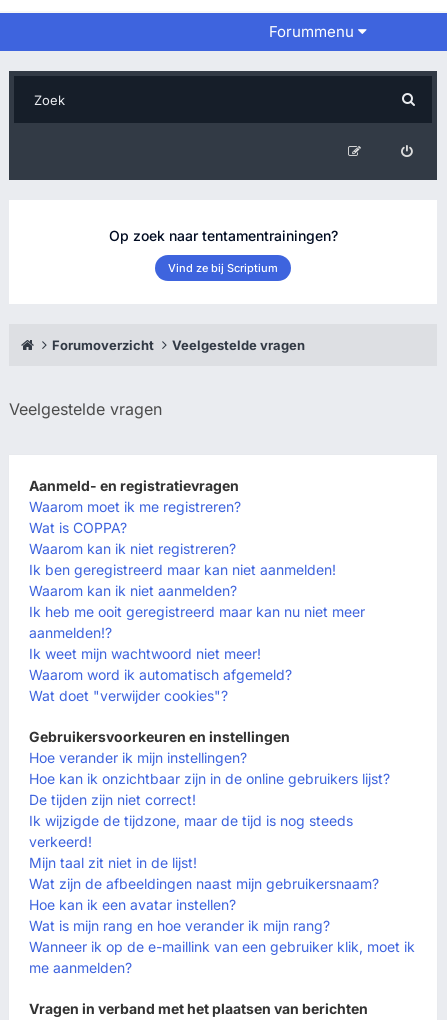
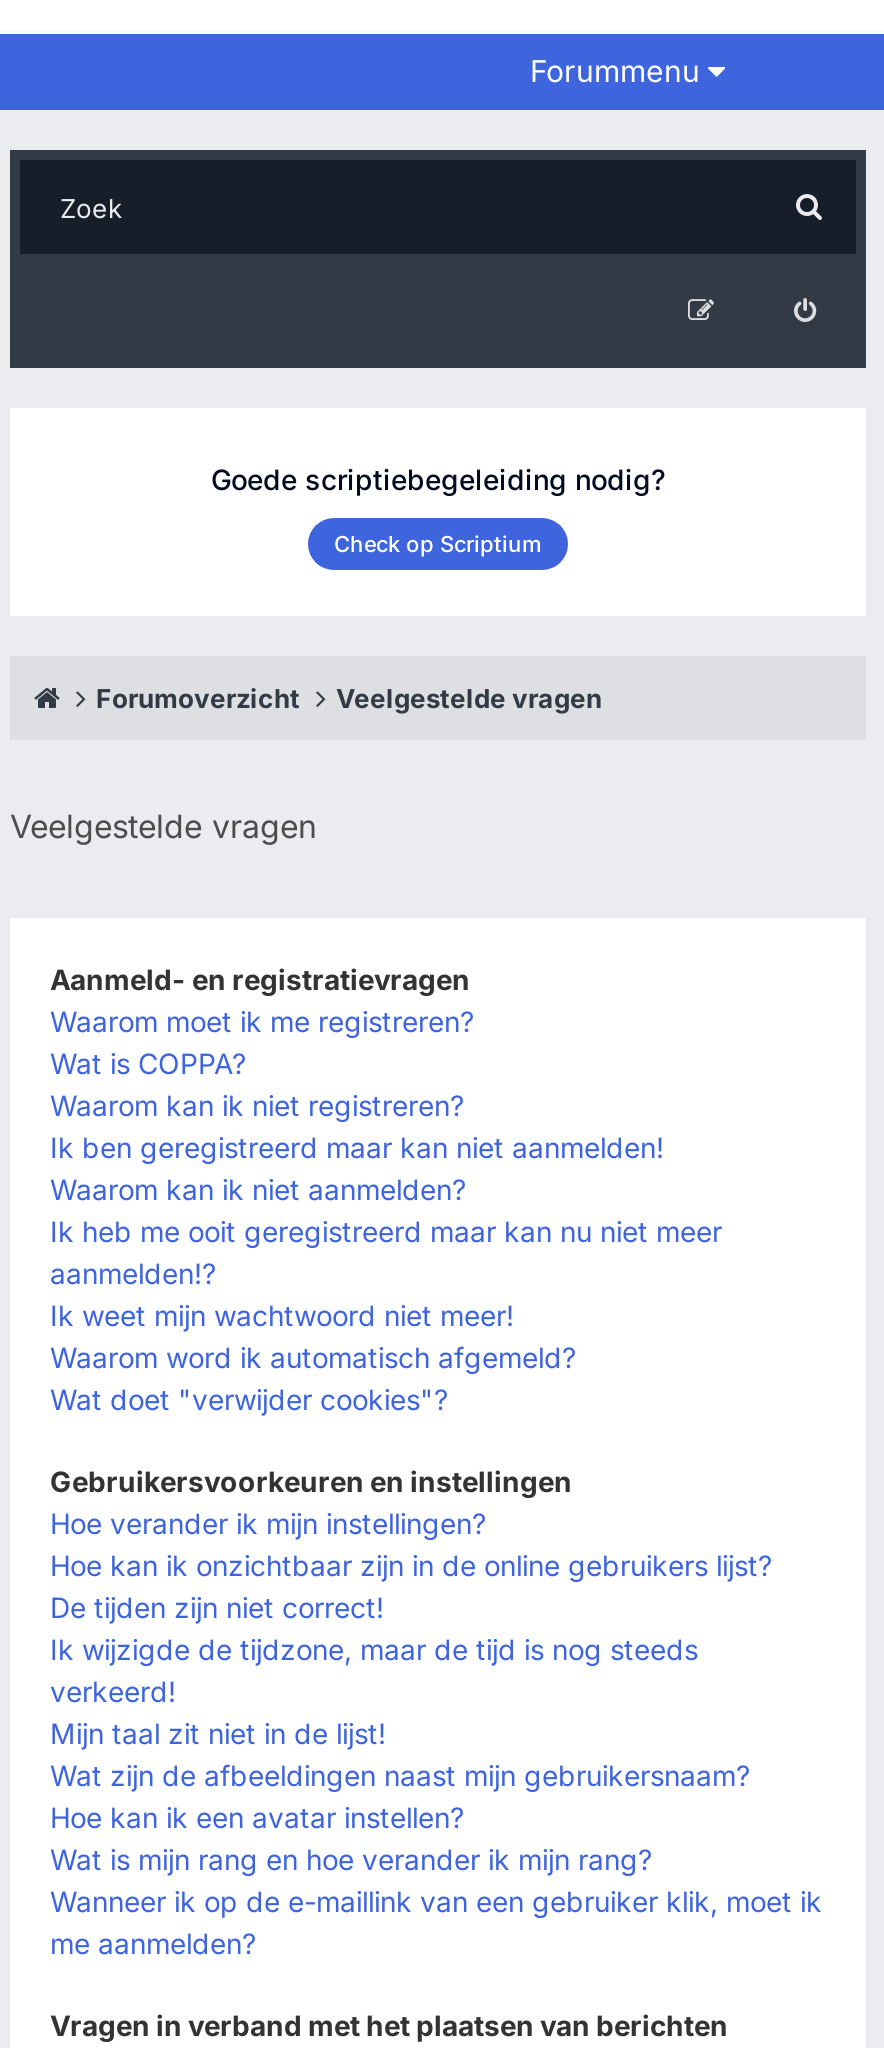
- Op zoek naar tentamentrainingen?
+ Goede scriptiebegeleiding nodig?

- Vind ze bij Scriptium
+ Check op Scriptium
